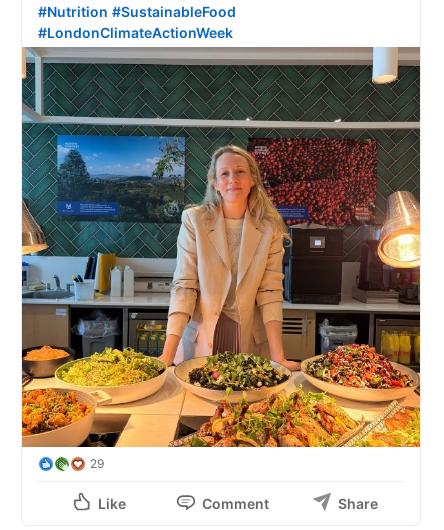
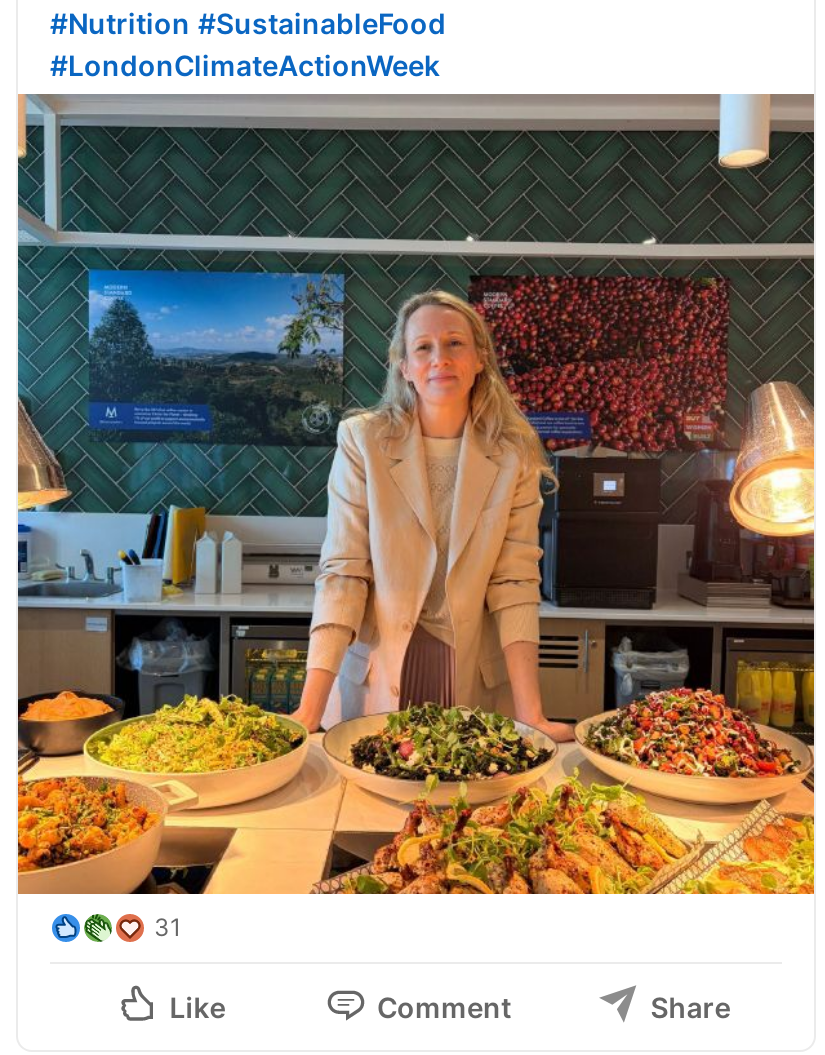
- 29
+ 31
